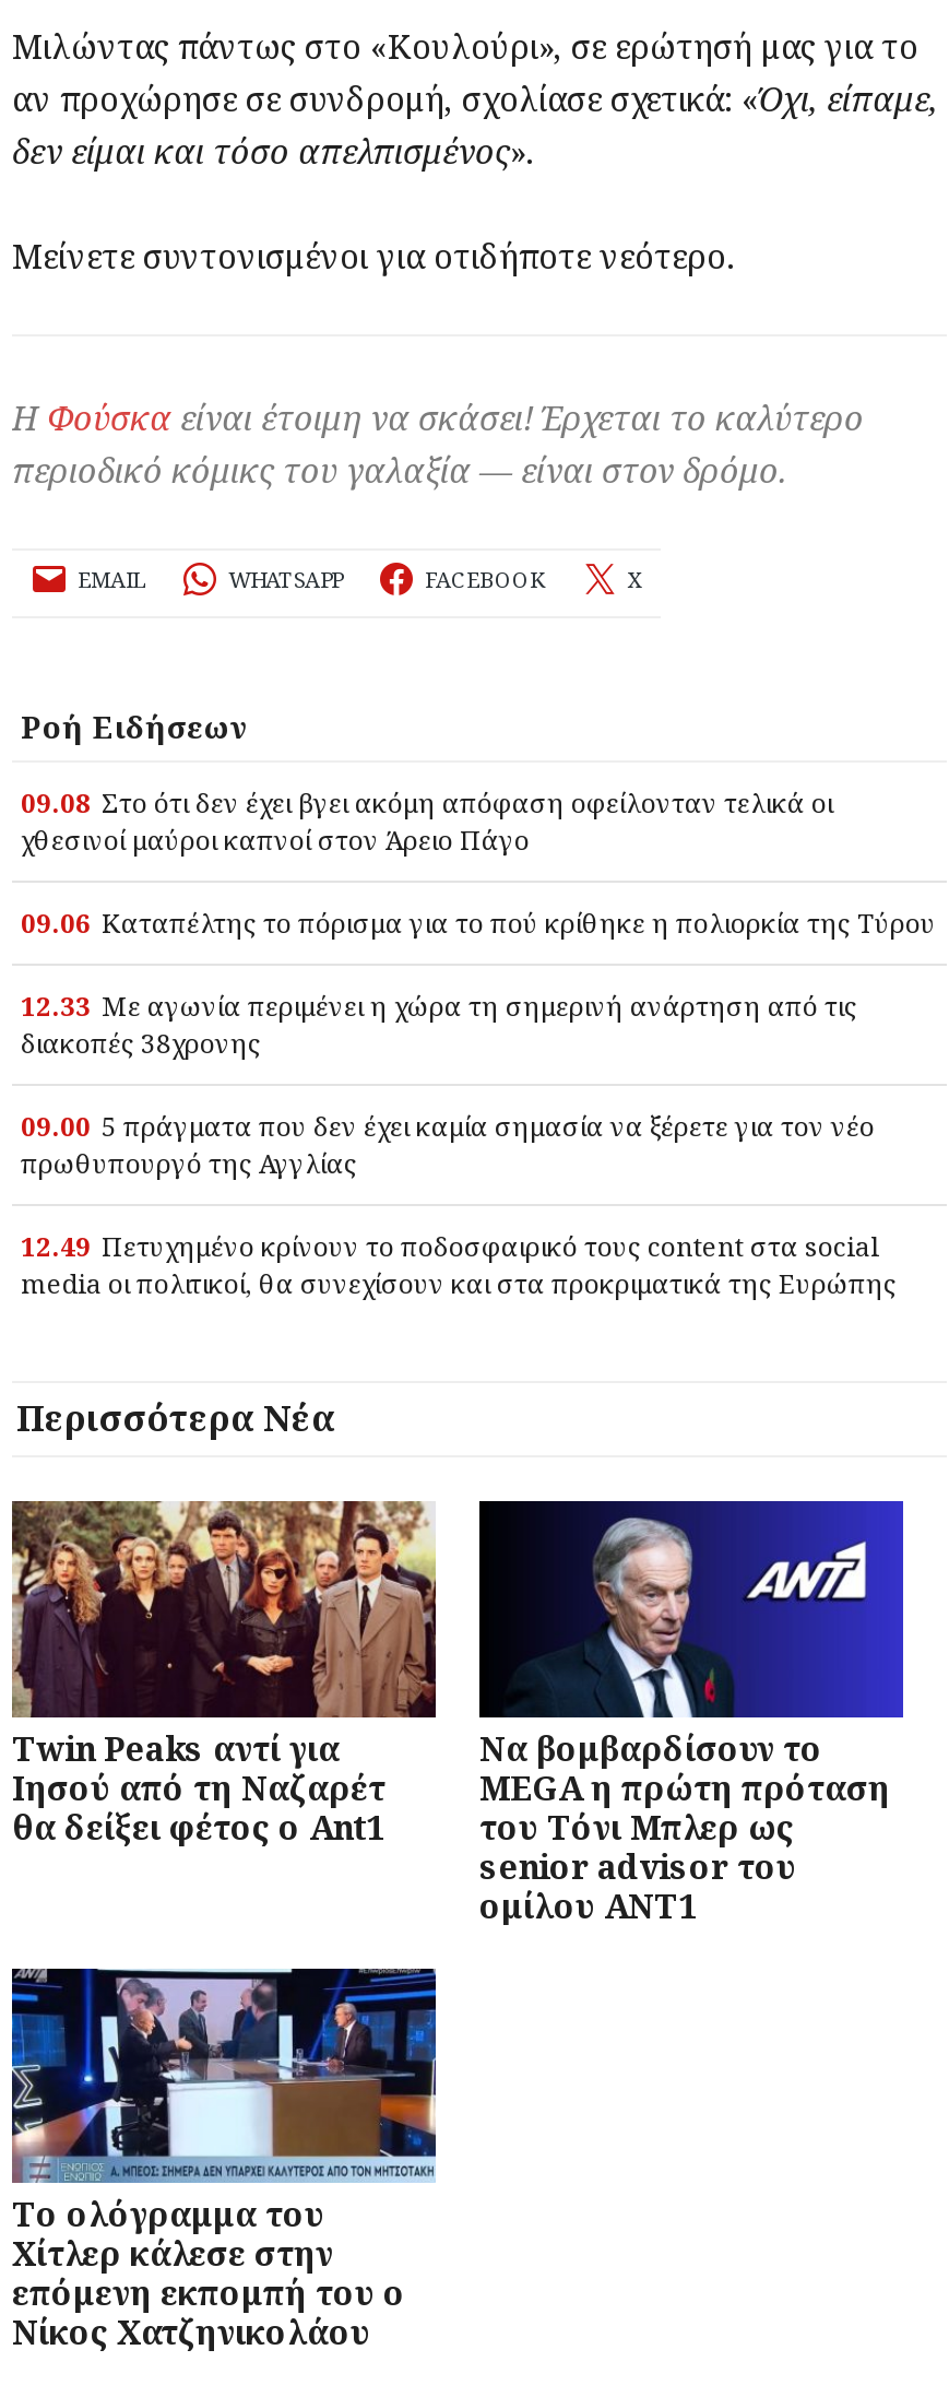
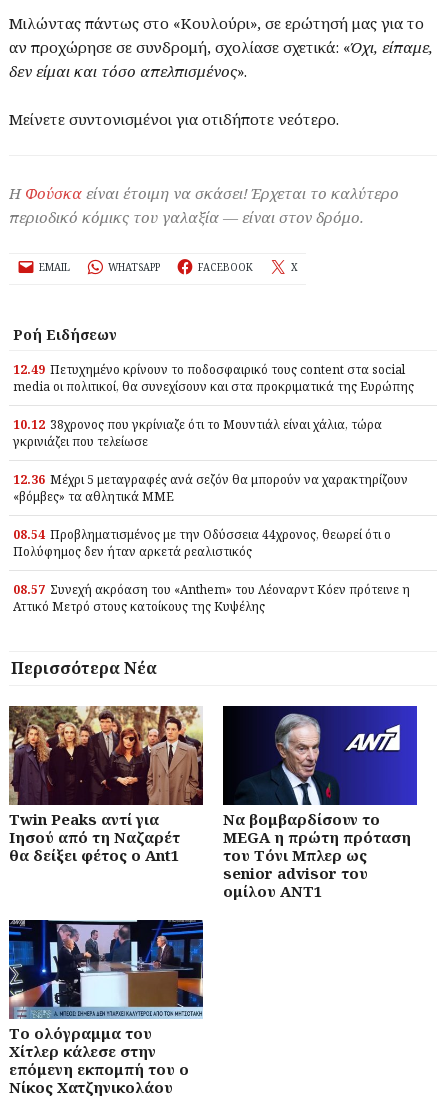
- 09.08 Στο ότι δεν έχει βγει ακόμη απόφαση οφείλονταν τελικά οι
- χθεσινοί μαύροι καπνοί στον Άρειο Πάγο
- 09.06 Καταπέλτης το πόρισμα για το πού κρίθηκε η πολιορκία της Τύρου
- 12.33 Με αγωνία περιμένει η χώρα τη σημερινή ανάρτηση από τις
- διακοπές 38χρονης
- 09.00 5 πράγματα που δεν έχει καμία σημασία να ξέρετε για τον νέο
- πρωθυπουργό της Αγγλίας

moved up: 12.49 Πετυχημένο κρίνουν το ποδοσφαιρικό τους content στα social | media οι πολιτικοί, θα συνεχίσουν και στα προκριματικά της Ευρώπης

+ 10.12 38χρονος που γκρίνιαζε ότι το Μουντιάλ είναι χάλια, τώρα
+ γκρινιάζει που τελείωσε
+ 12.36 Μέχρι 5 μεταγραφές ανά σεζόν θα μπορούν να χαρακτηρίζουν
+ «βόμβες» τα αθλητικά ΜΜΕ
+ 08.54 Προβληματισμένος με την Οδύσσεια 44χρονος, θεωρεί ότι ο
+ Πολύφημος δεν ήταν αρκετά ρεαλιστικός
+ 08.57 Συνεχή ακρόαση του «Anthem» του Λέοναρντ Κόεν πρότεινε η
+ Αττικό Μετρό στους κατοίκους της Κυψέλης
